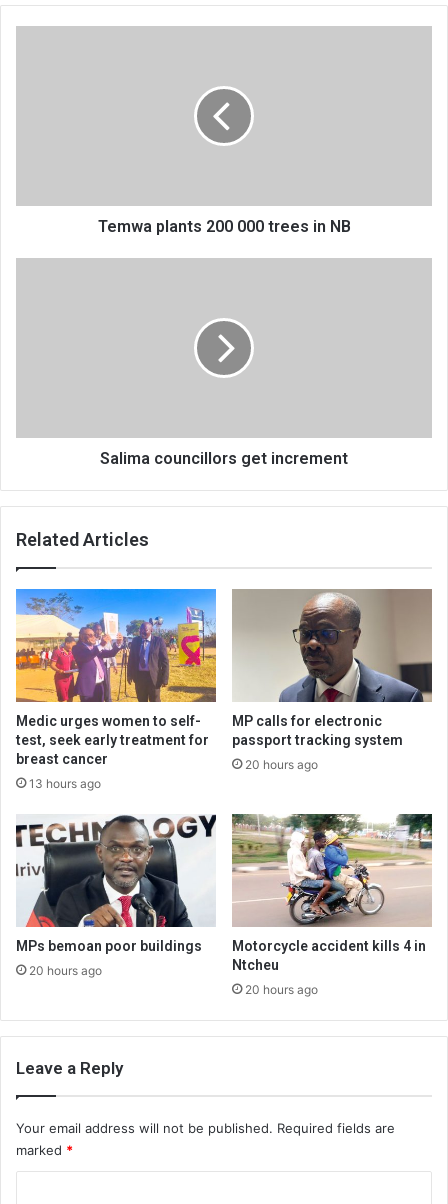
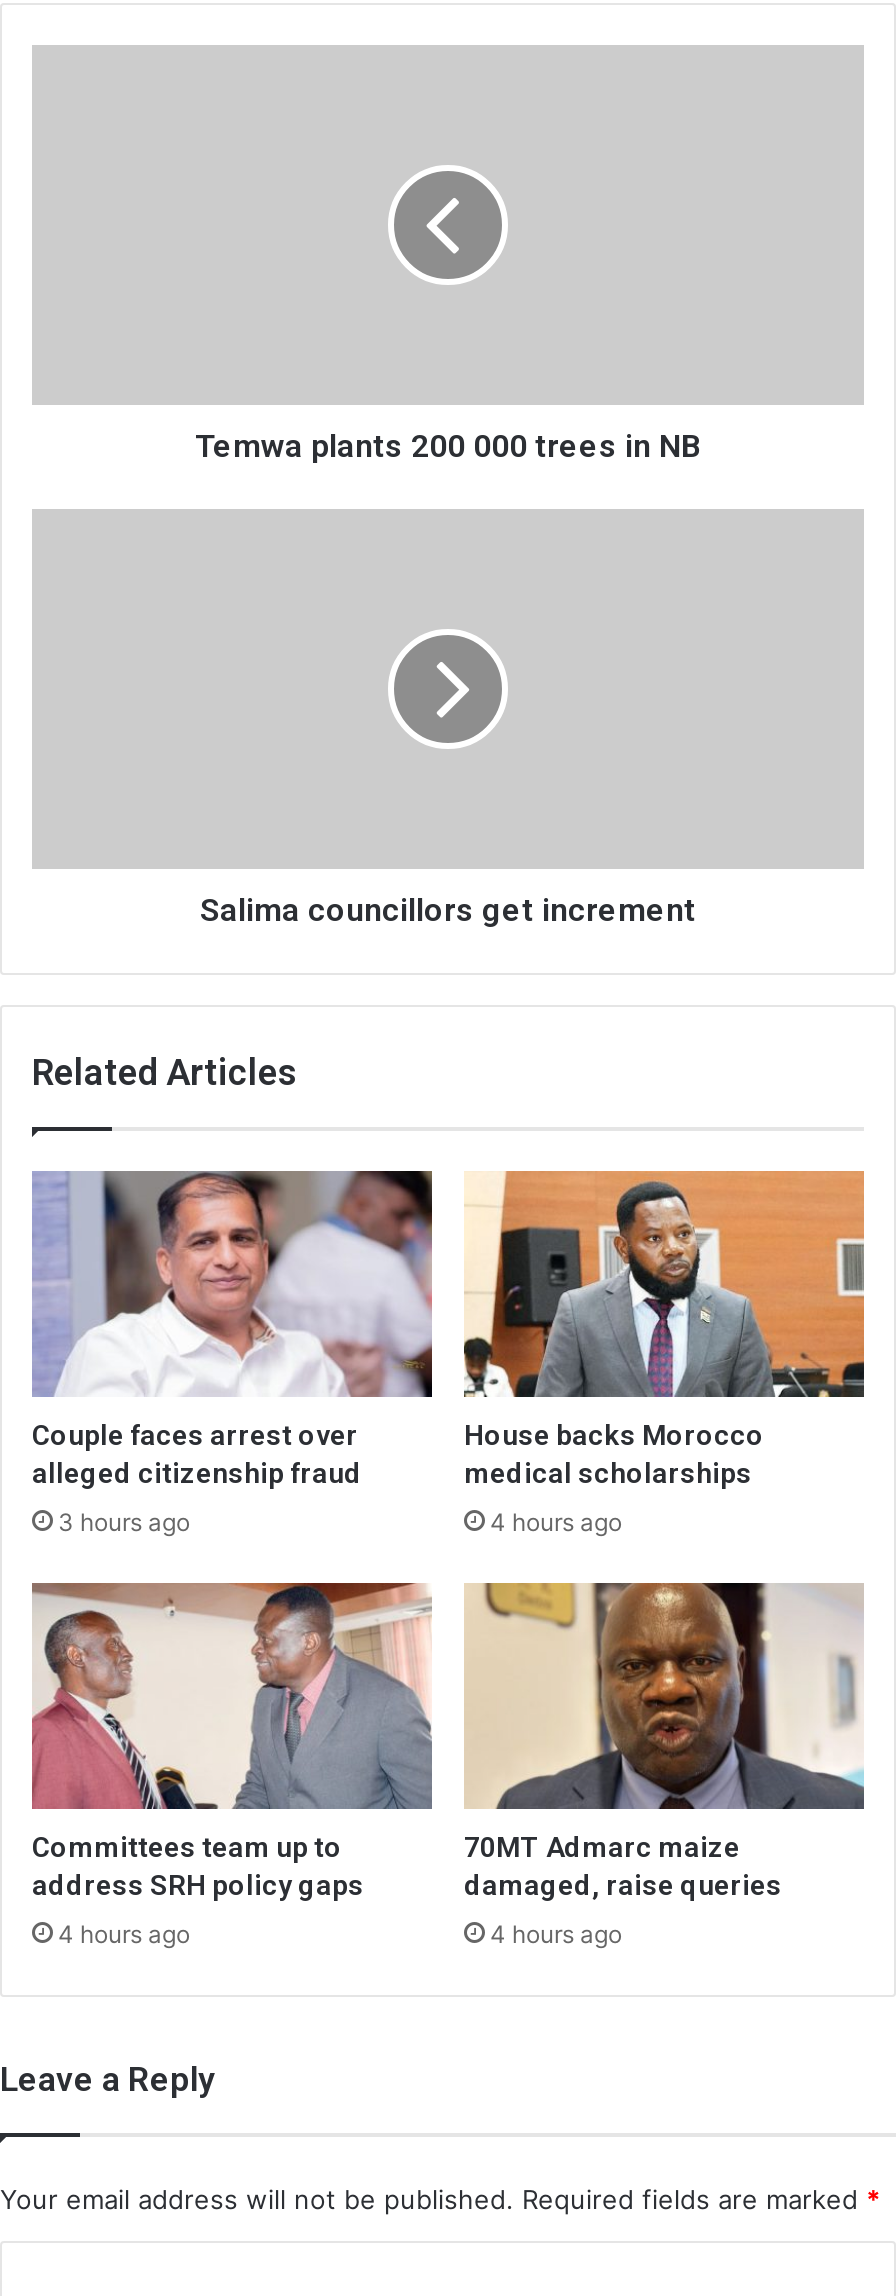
- [image]
- Medic urges women to self-
- test, seek early treatment for
- breast cancer
+ [image]
+ Couple faces arrest over
+ alleged citizenship fraud

- [image]
- MP calls for electronic
- passport tracking system
+ [image]
+ House backs Morocco
+ medical scholarships

- 20 hours ago
+ 4 hours ago

- 13 hours ago
+ 3 hours ago

- [image]
- MPs bemoan poor buildings
+ [image]
+ Committees team up to
+ address SRH policy gaps

- [image]
- Motorcycle accident kills 4 in
- Ntcheu
+ [image]
+ 70MT Admarc maize
+ damaged, raise queries

- 20 hours ago
+ 4 hours ago

- 20 hours ago
+ 4 hours ago
